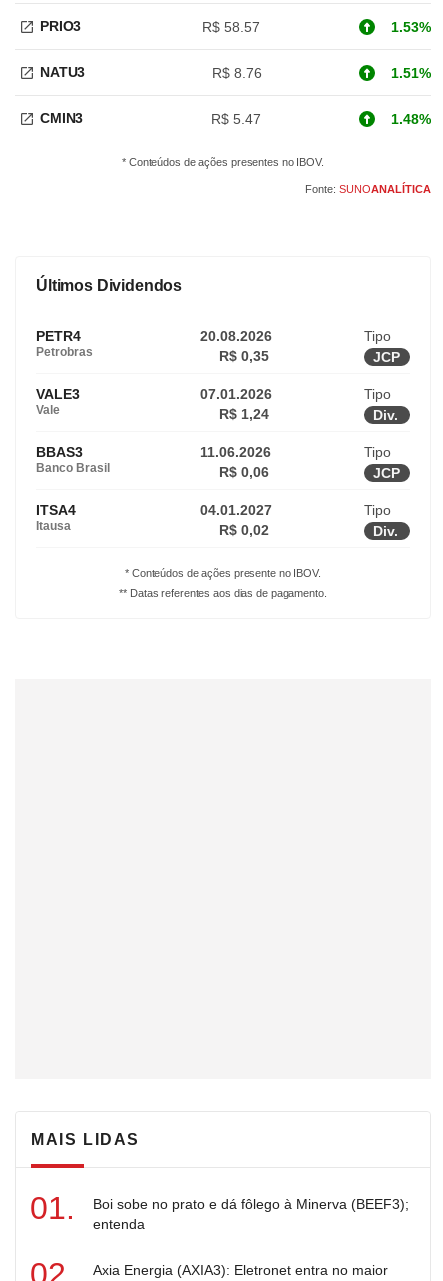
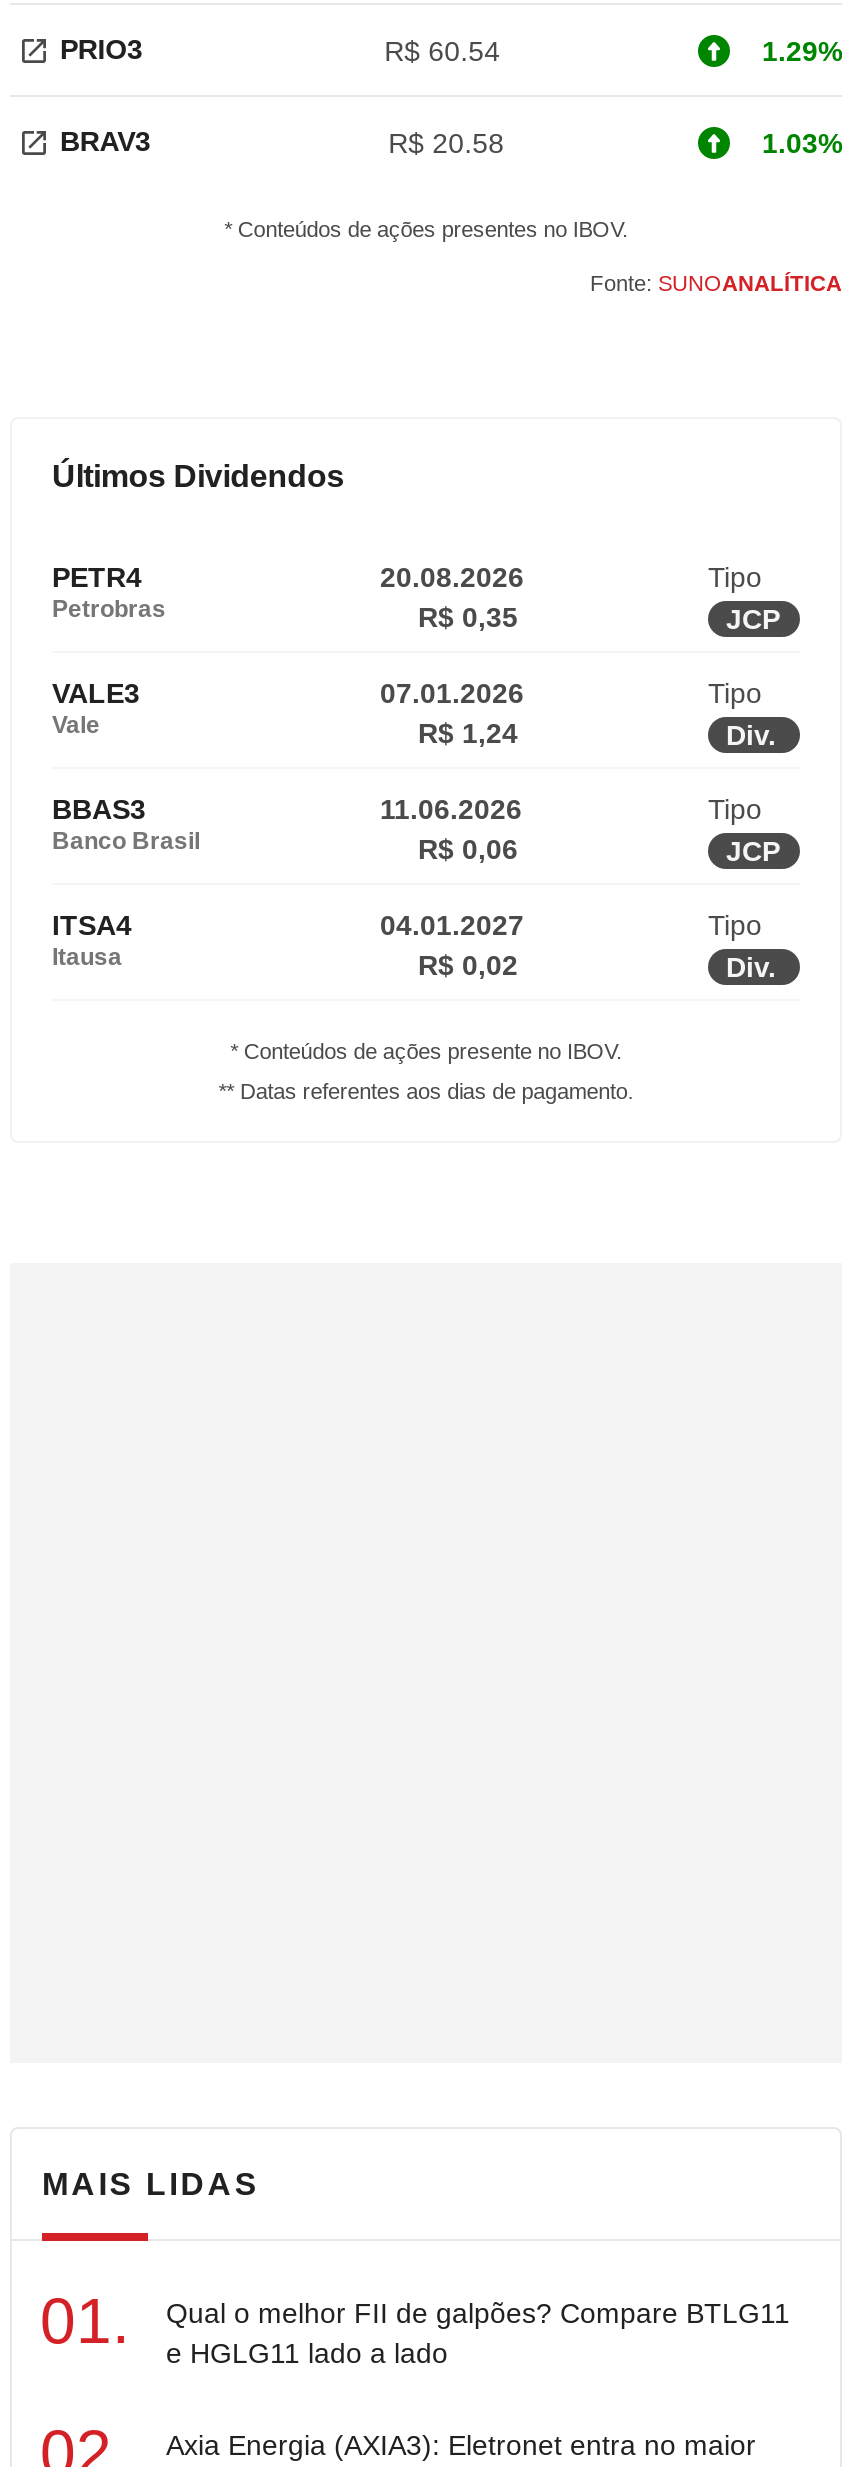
- R$ 58.57
- 1.53%
- NATU3
- R$ 8.76
- 1.51%
- CMIN3
- R$ 5.47
- 1.48%
+ R$ 60.54
+ 1.29%
+ BRAV3
+ R$ 20.58
+ 1.03%

- Boi sobe no prato e dá fôlego à Minerva (BEEF3);
- entenda
+ Qual o melhor FII de galpões? Compare BTLG11
+ e HGLG11 lado a lado
